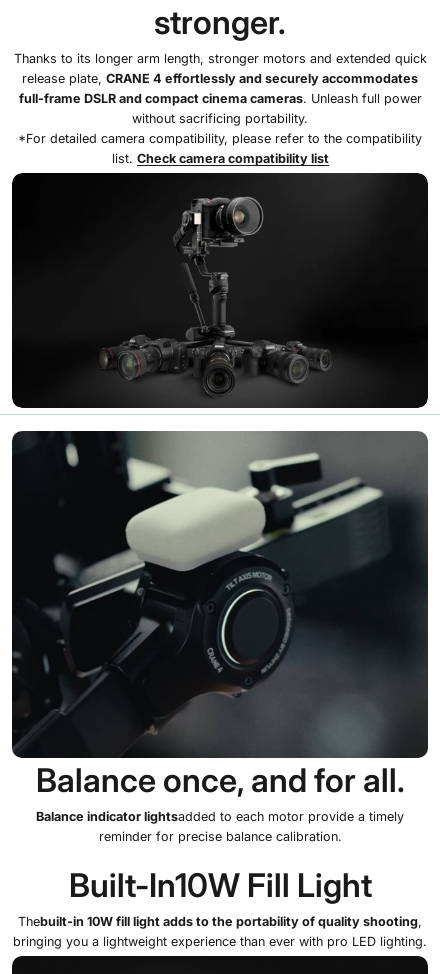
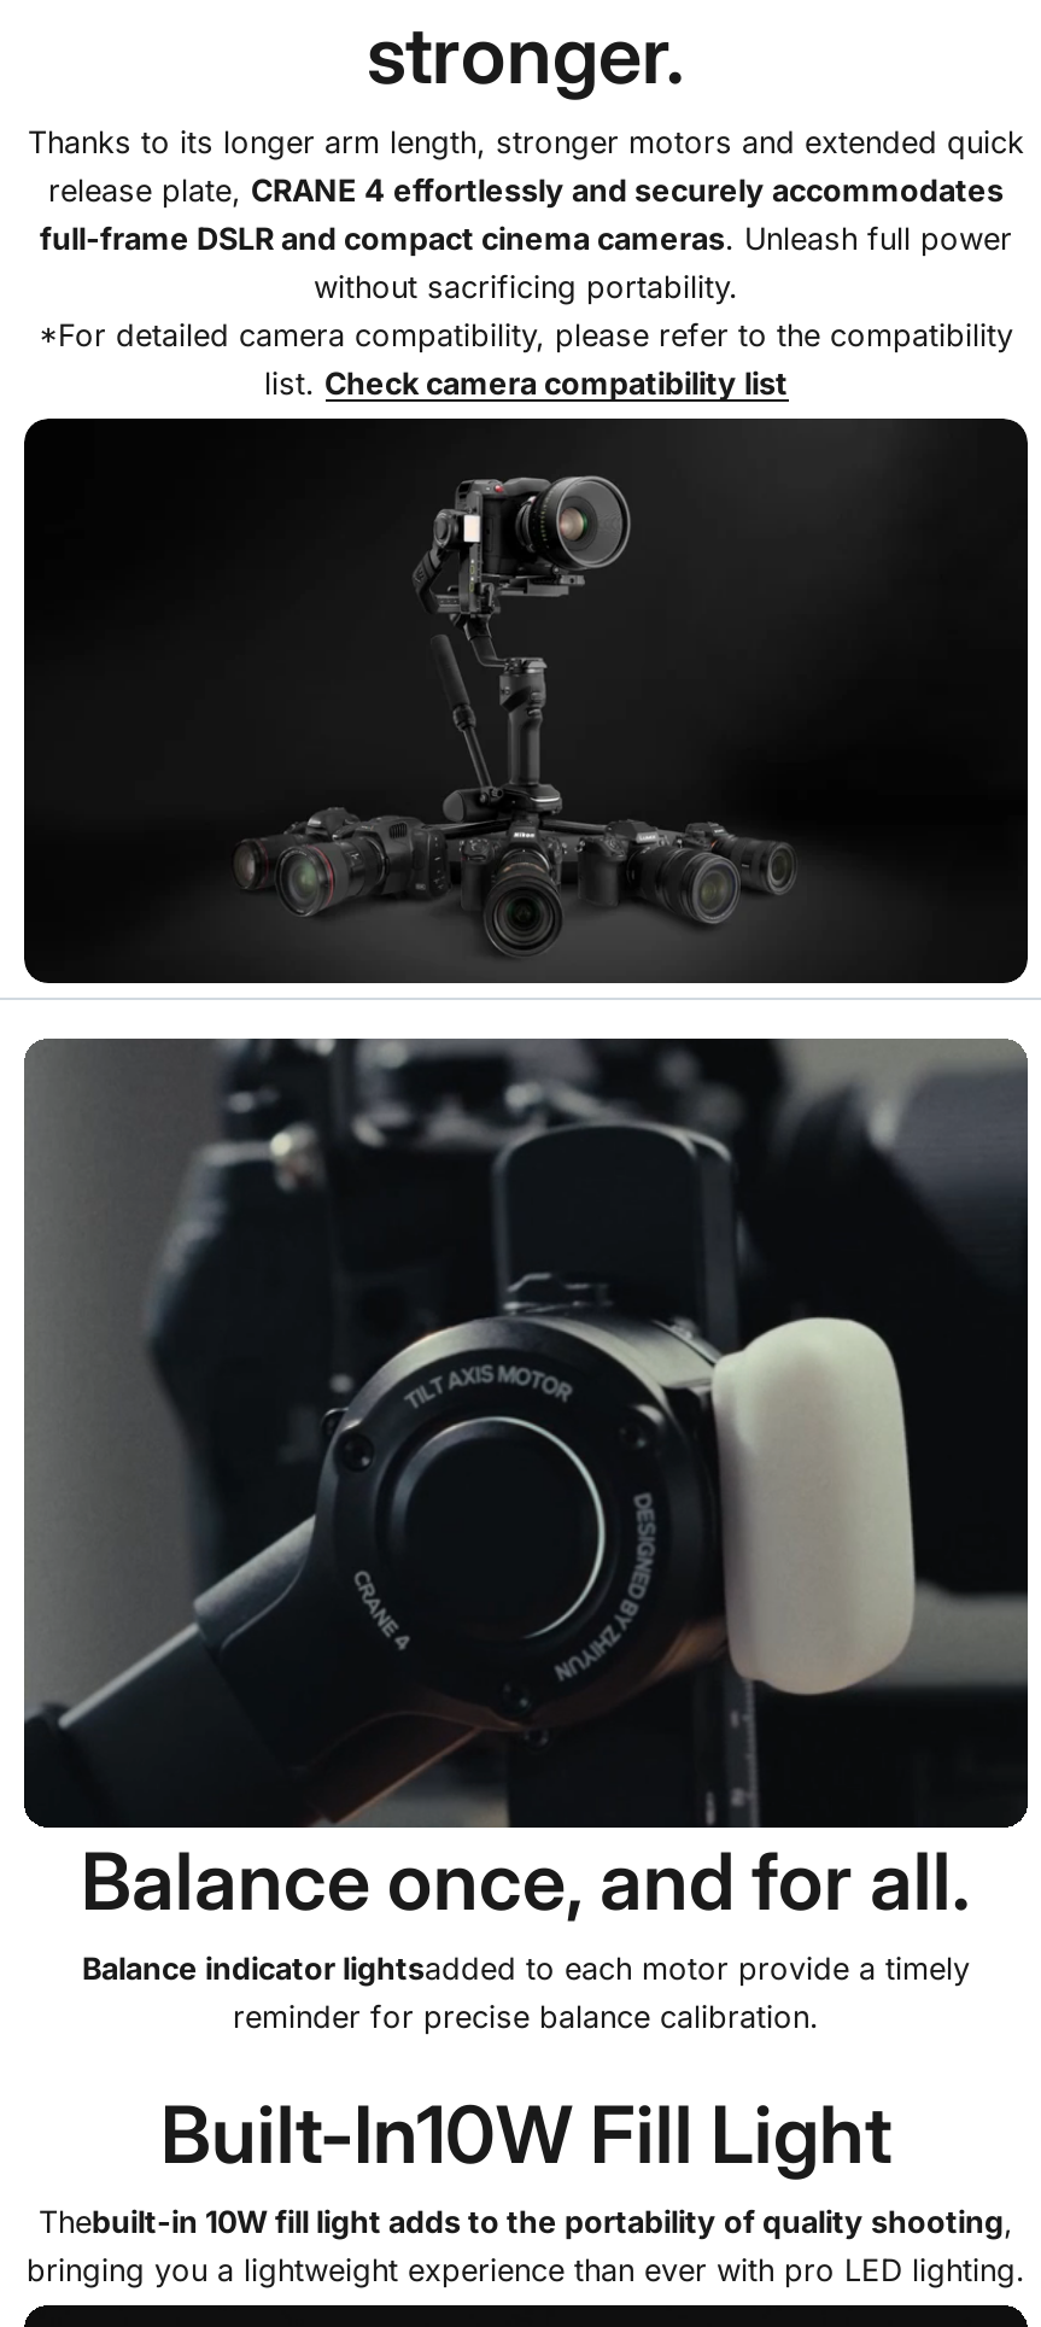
- [image]
+ [image]
